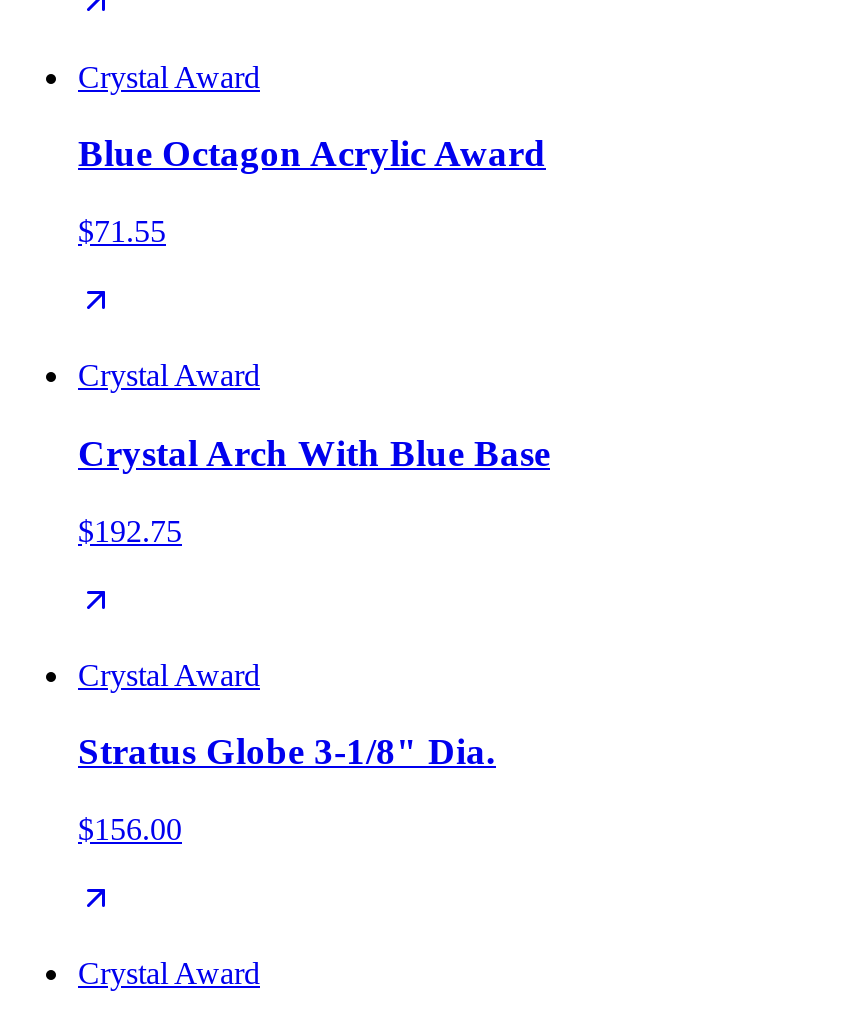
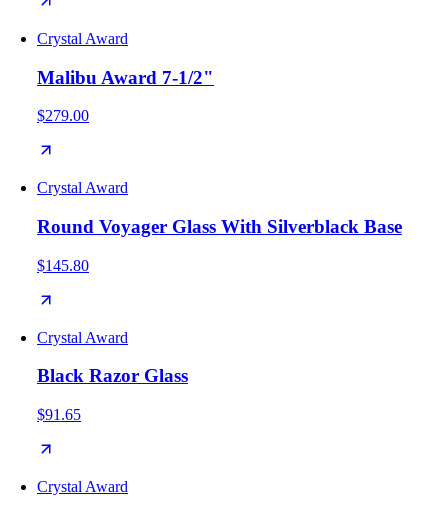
- Blue Octagon Acrylic Award
+ Malibu Award 7-1/2"

- $71.55
+ $279.00

- Crystal Arch With Blue Base
+ Round Voyager Glass With Silverblack Base

- $192.75
+ $145.80

- Stratus Globe 3-1/8" Dia.
+ Black Razor Glass

- $156.00
+ $91.65
